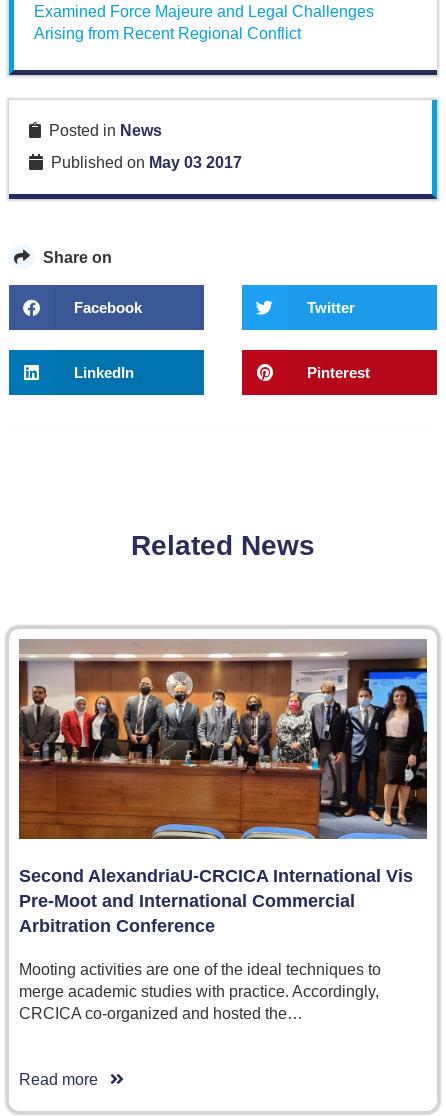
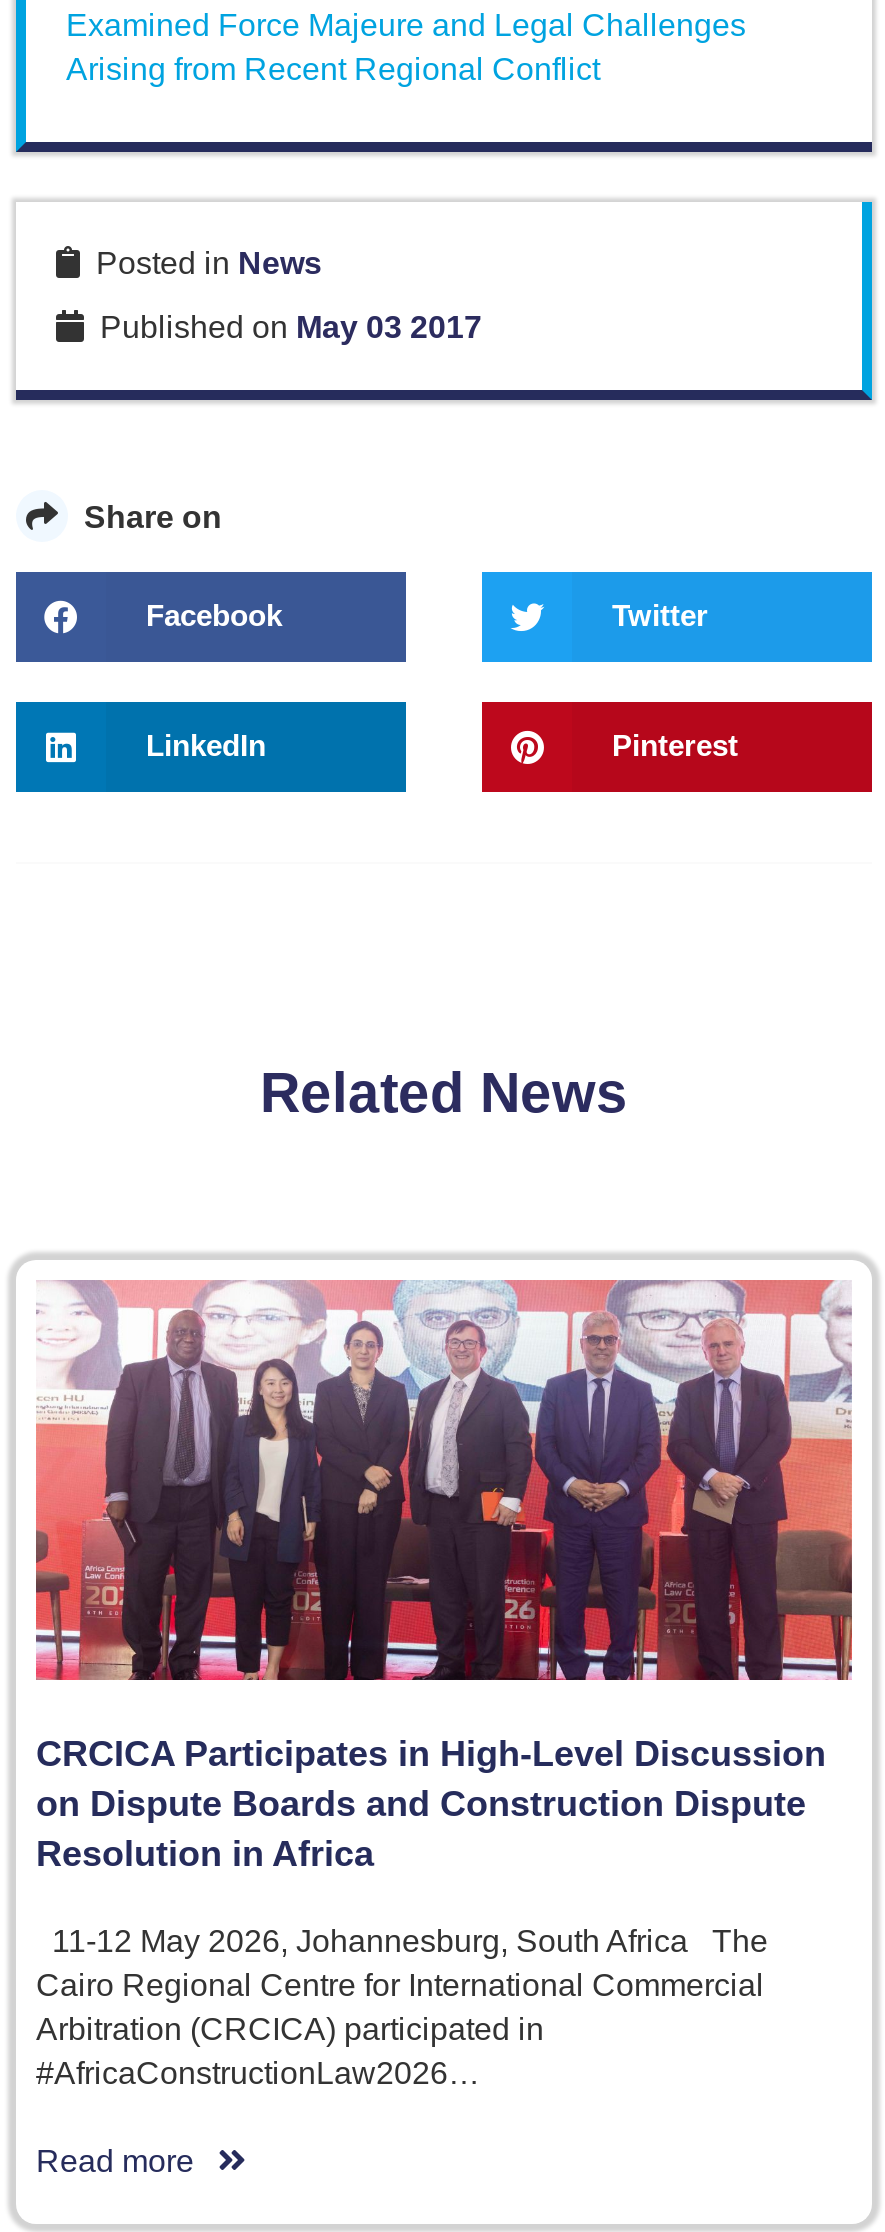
- [image]
- Second AlexandriaU-CRCICA International Vis
- Pre-Moot and International Commercial
- Arbitration Conference
+ [image]
+ CRCICA Participates in High-Level Discussion
+ on Dispute Boards and Construction Dispute
+ Resolution in Africa

- Mooting activities are one of the ideal techniques to
- merge academic studies with practice. Accordingly,
- CRCICA co-organized and hosted the…
+ 11-12 May 2026, Johannesburg, South Africa The
+ Cairo Regional Centre for International Commercial
+ Arbitration (CRCICA) participated in
+ #AfricaConstructionLaw2026…
